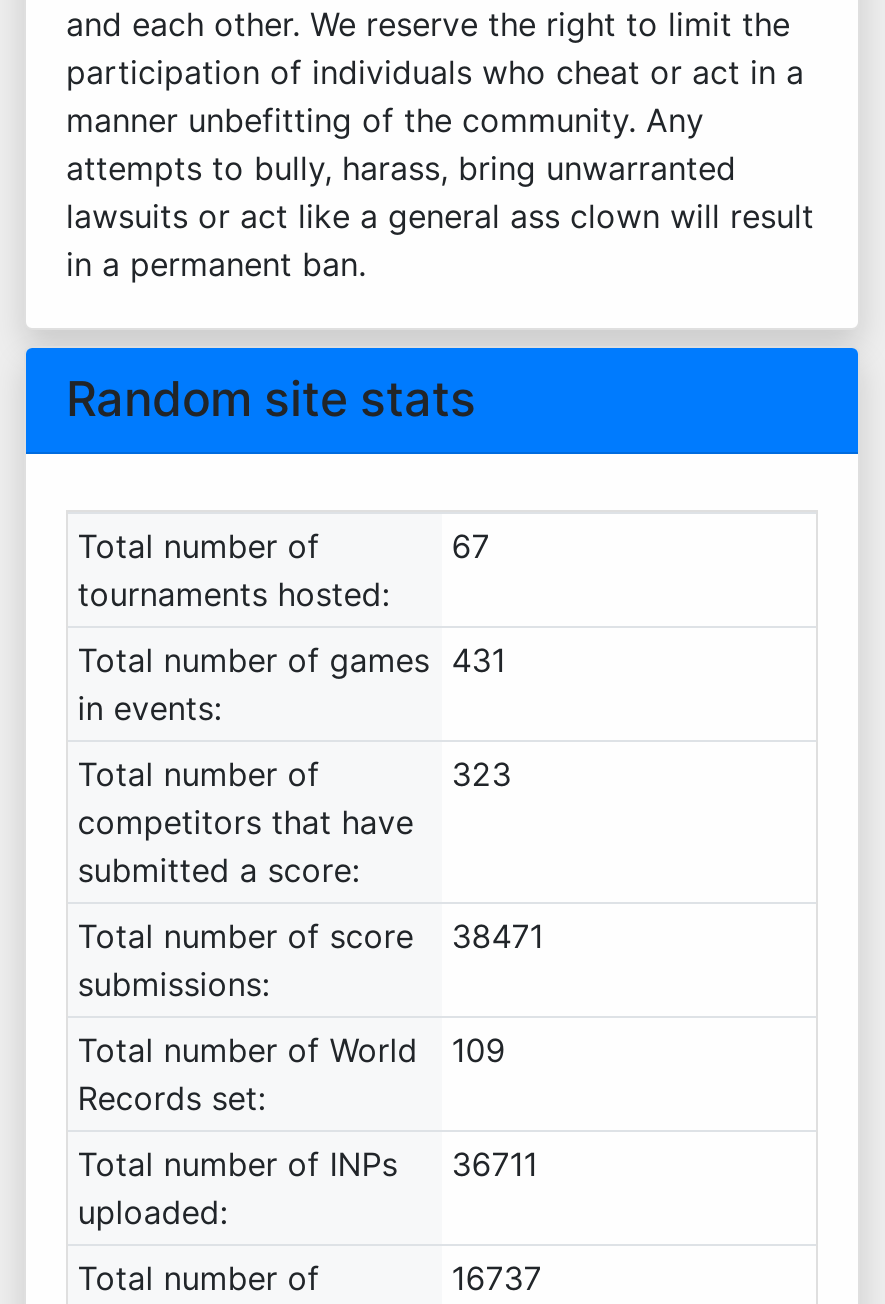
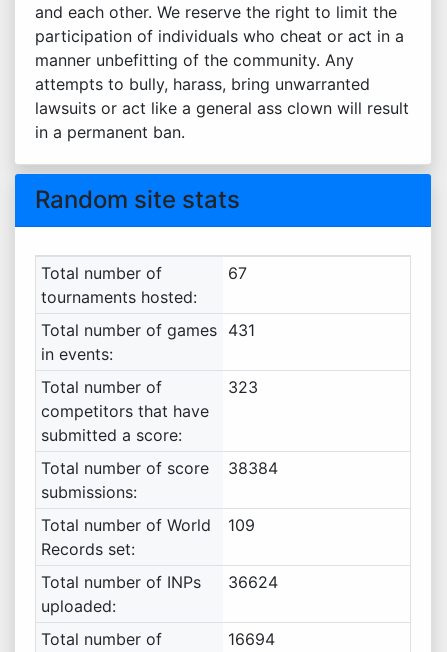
- Total number of score 38471
+ Total number of score 38384

- Total number of INPs 36711
+ Total number of INPs 36624

- 16737
+ 16694
